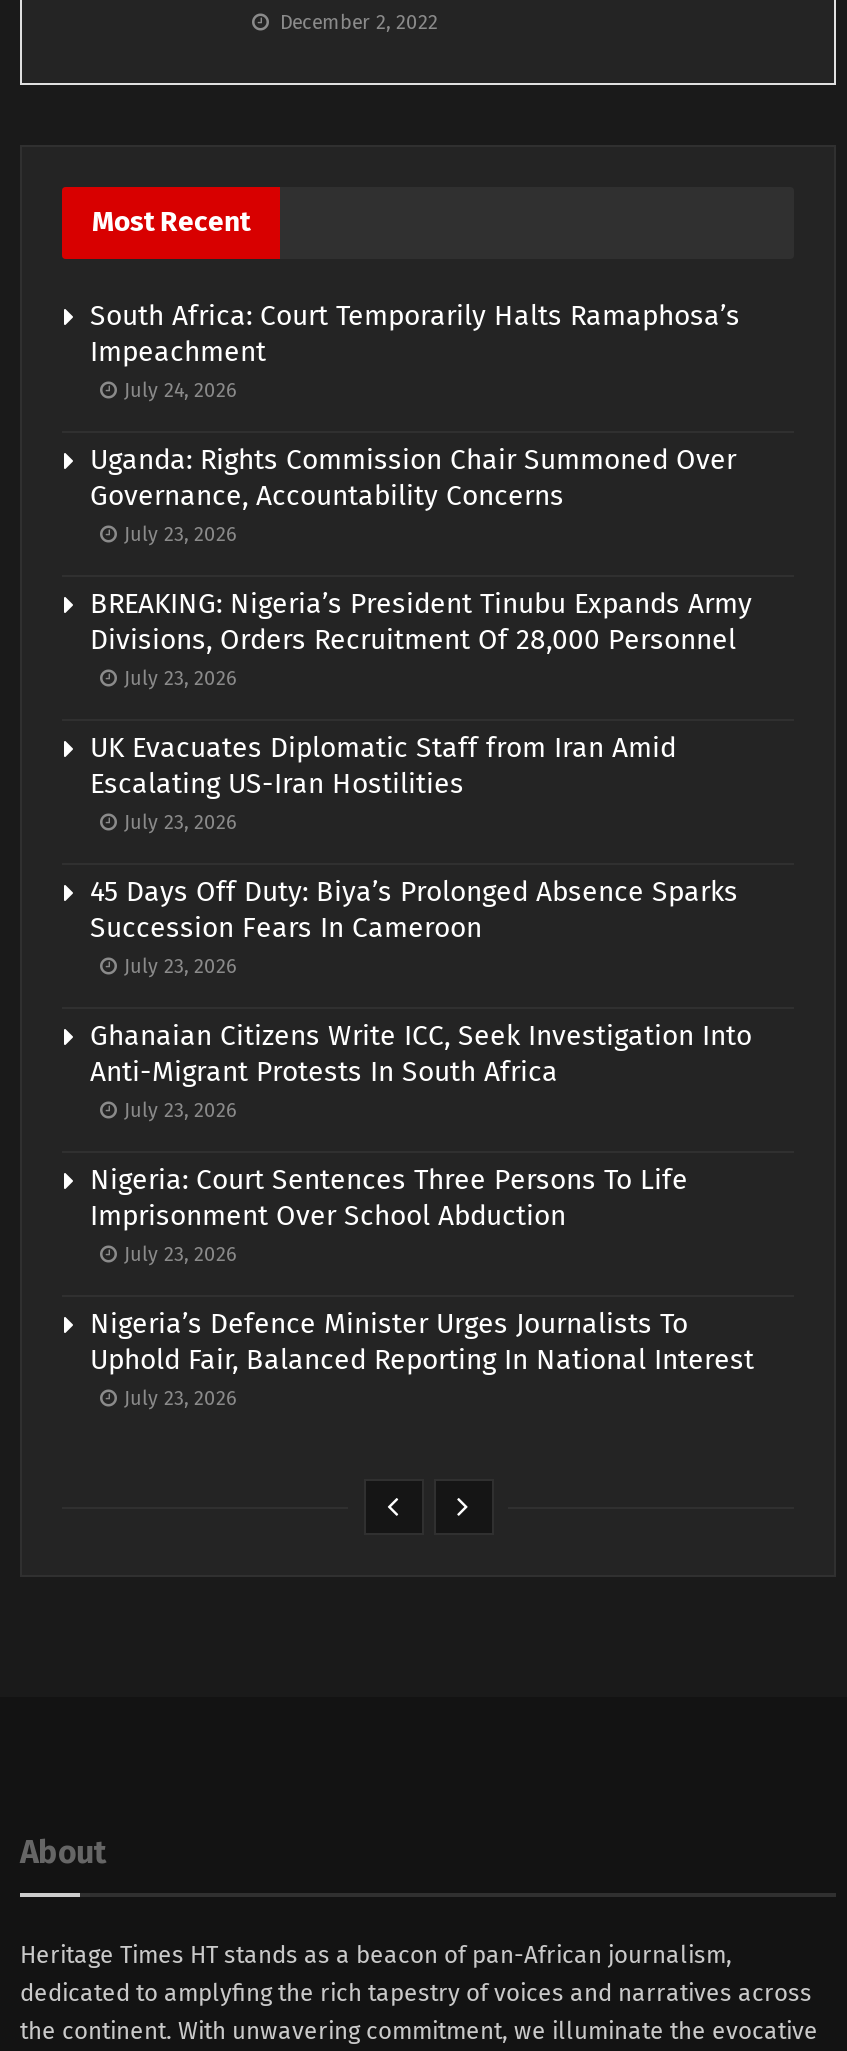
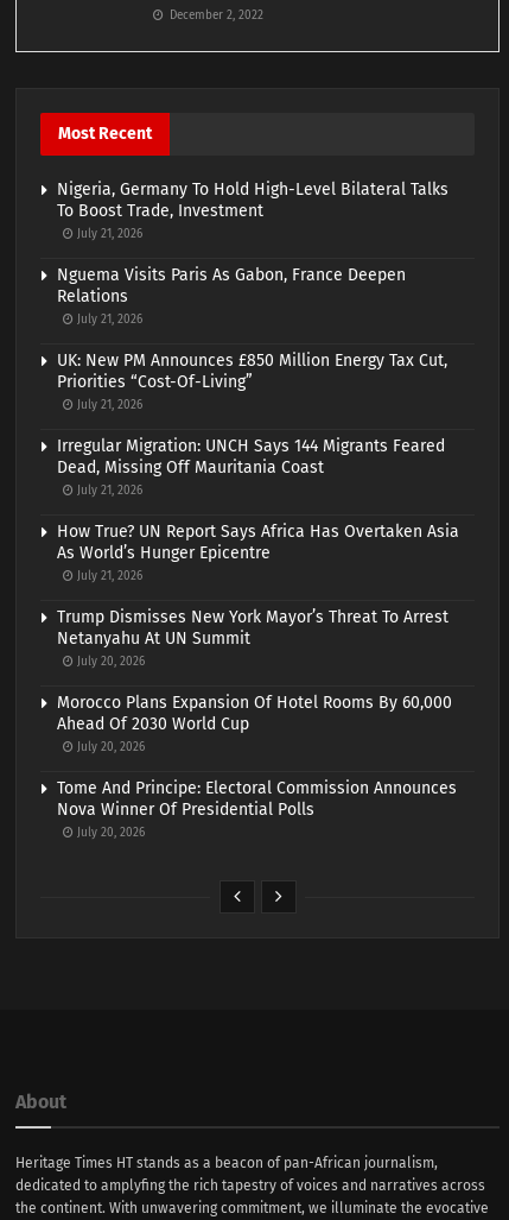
- South Africa: Court Temporarily Halts Ramaphosa’s
- Impeachment
- July 24, 2026
+ Nigeria, Germany To Hold High-Level Bilateral Talks
+ To Boost Trade, Investment
+ July 21, 2026

- Uganda: Rights Commission Chair Summoned Over
- Governance, Accountability Concerns
- July 23, 2026
+ Nguema Visits Paris As Gabon, France Deepen
+ Relations
+ July 21, 2026

- BREAKING: Nigeria’s President Tinubu Expands Army
- Divisions, Orders Recruitment Of 28,000 Personnel
- July 23, 2026
+ UK: New PM Announces £850 Million Energy Tax Cut,
+ Priorities “Cost-Of-Living”
+ July 21, 2026

- UK Evacuates Diplomatic Staff from Iran Amid
- Escalating US-Iran Hostilities
- July 23, 2026
+ Irregular Migration: UNCH Says 144 Migrants Feared
+ Dead, Missing Off Mauritania Coast
+ July 21, 2026

- 45 Days Off Duty: Biya’s Prolonged Absence Sparks
- Succession Fears In Cameroon
- July 23, 2026
+ How True? UN Report Says Africa Has Overtaken Asia
+ As World’s Hunger Epicentre
+ July 21, 2026

- Ghanaian Citizens Write ICC, Seek Investigation Into
- Anti-Migrant Protests In South Africa
- July 23, 2026
+ Trump Dismisses New York Mayor’s Threat To Arrest
+ Netanyahu At UN Summit
+ July 20, 2026

- Nigeria: Court Sentences Three Persons To Life
- Imprisonment Over School Abduction
- July 23, 2026
+ Morocco Plans Expansion Of Hotel Rooms By 60,000
+ Ahead Of 2030 World Cup
+ July 20, 2026

- Nigeria’s Defence Minister Urges Journalists To
- Uphold Fair, Balanced Reporting In National Interest
- July 23, 2026
+ Tome And Principe: Electoral Commission Announces
+ Nova Winner Of Presidential Polls
+ July 20, 2026
